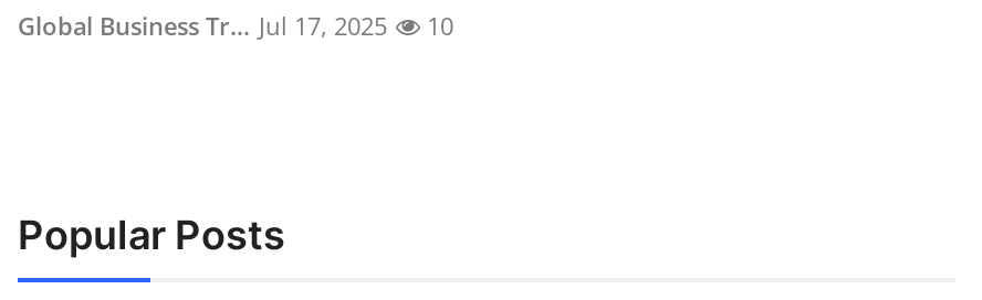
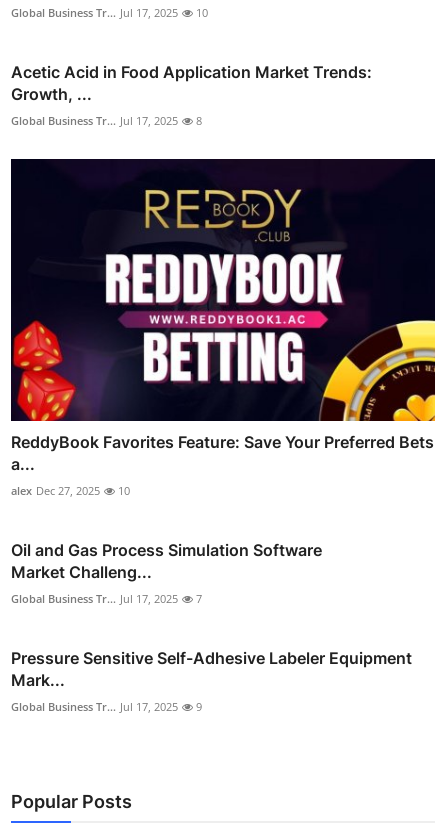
+ [image]
+ ReddyBook Favorites Feature: Save Your Preferred Bets
+ a...
+ alex Dec 27, 2025
+ 10
+ Oil and Gas Process Simulation Software
+ Market Challeng...
+ Global Business Tr... Jul 17, 2025
+ 7
+ Pressure Sensitive Self-Adhesive Labeler Equipment
+ Mark...
+ Global Business Tr... Jul 17, 2025
+ 9

+ Acetic Acid in Food Application Market Trends:
+ Growth, ...
+ Global Business Tr... Jul 17, 2025
+ 8
